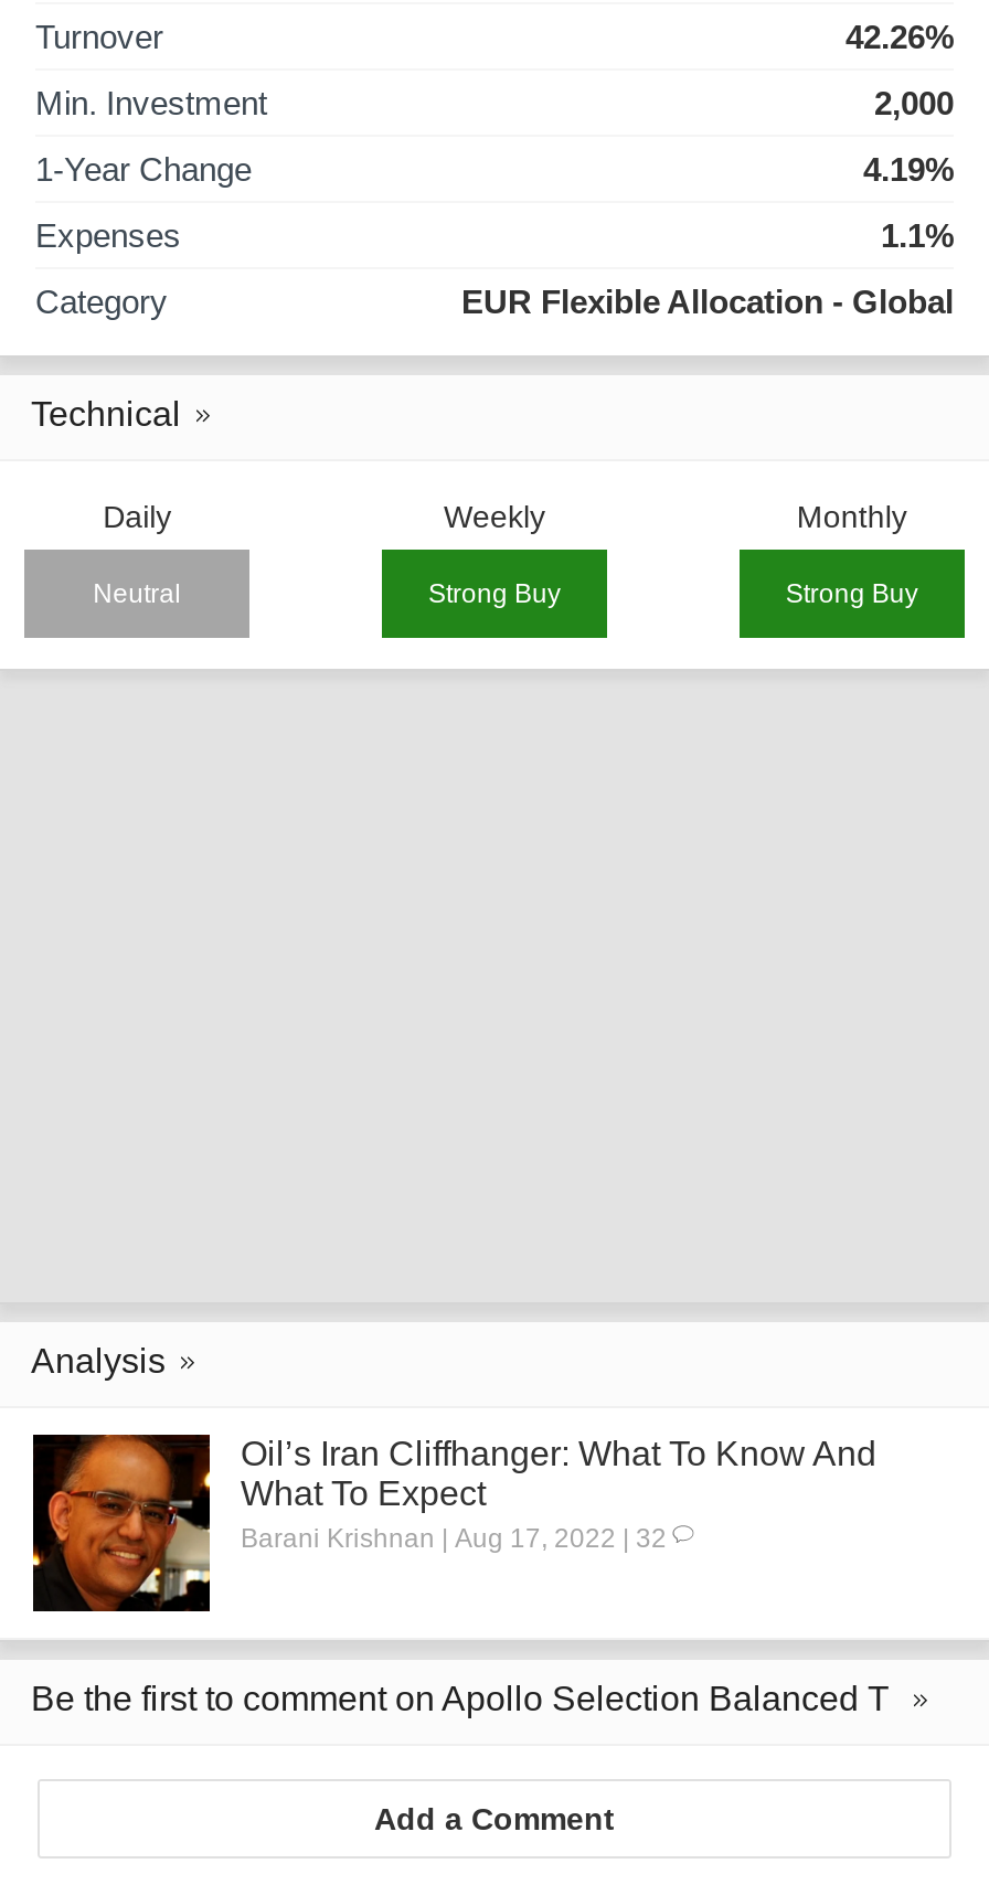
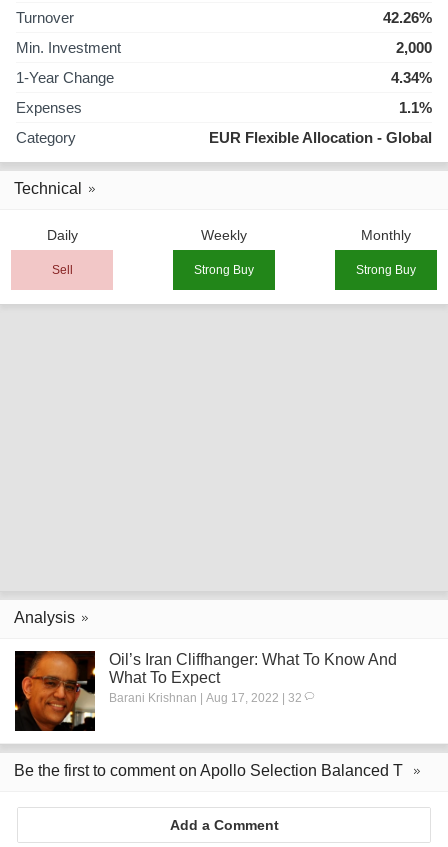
- 4.19%
+ 4.34%

- Neutral
+ Sell
